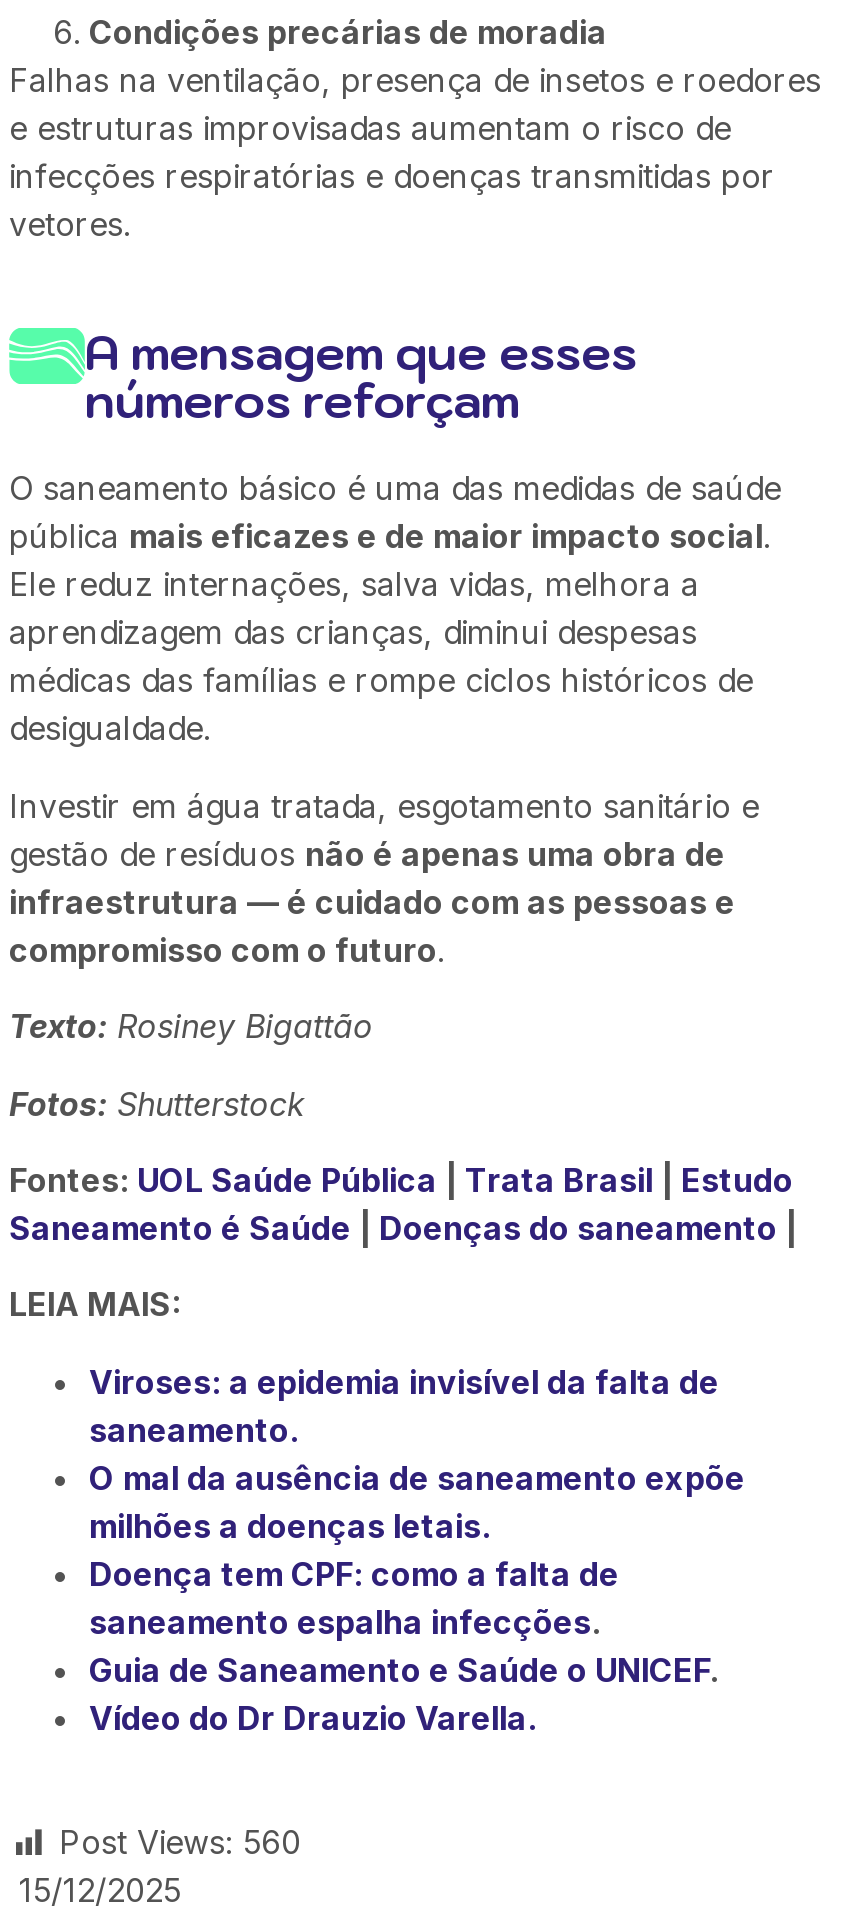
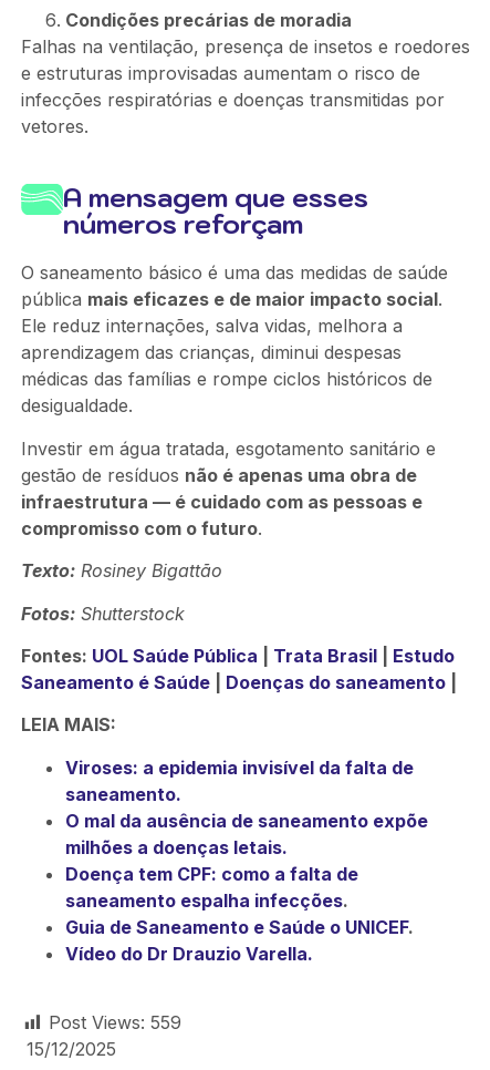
- Post Views: 560
+ Post Views: 559
